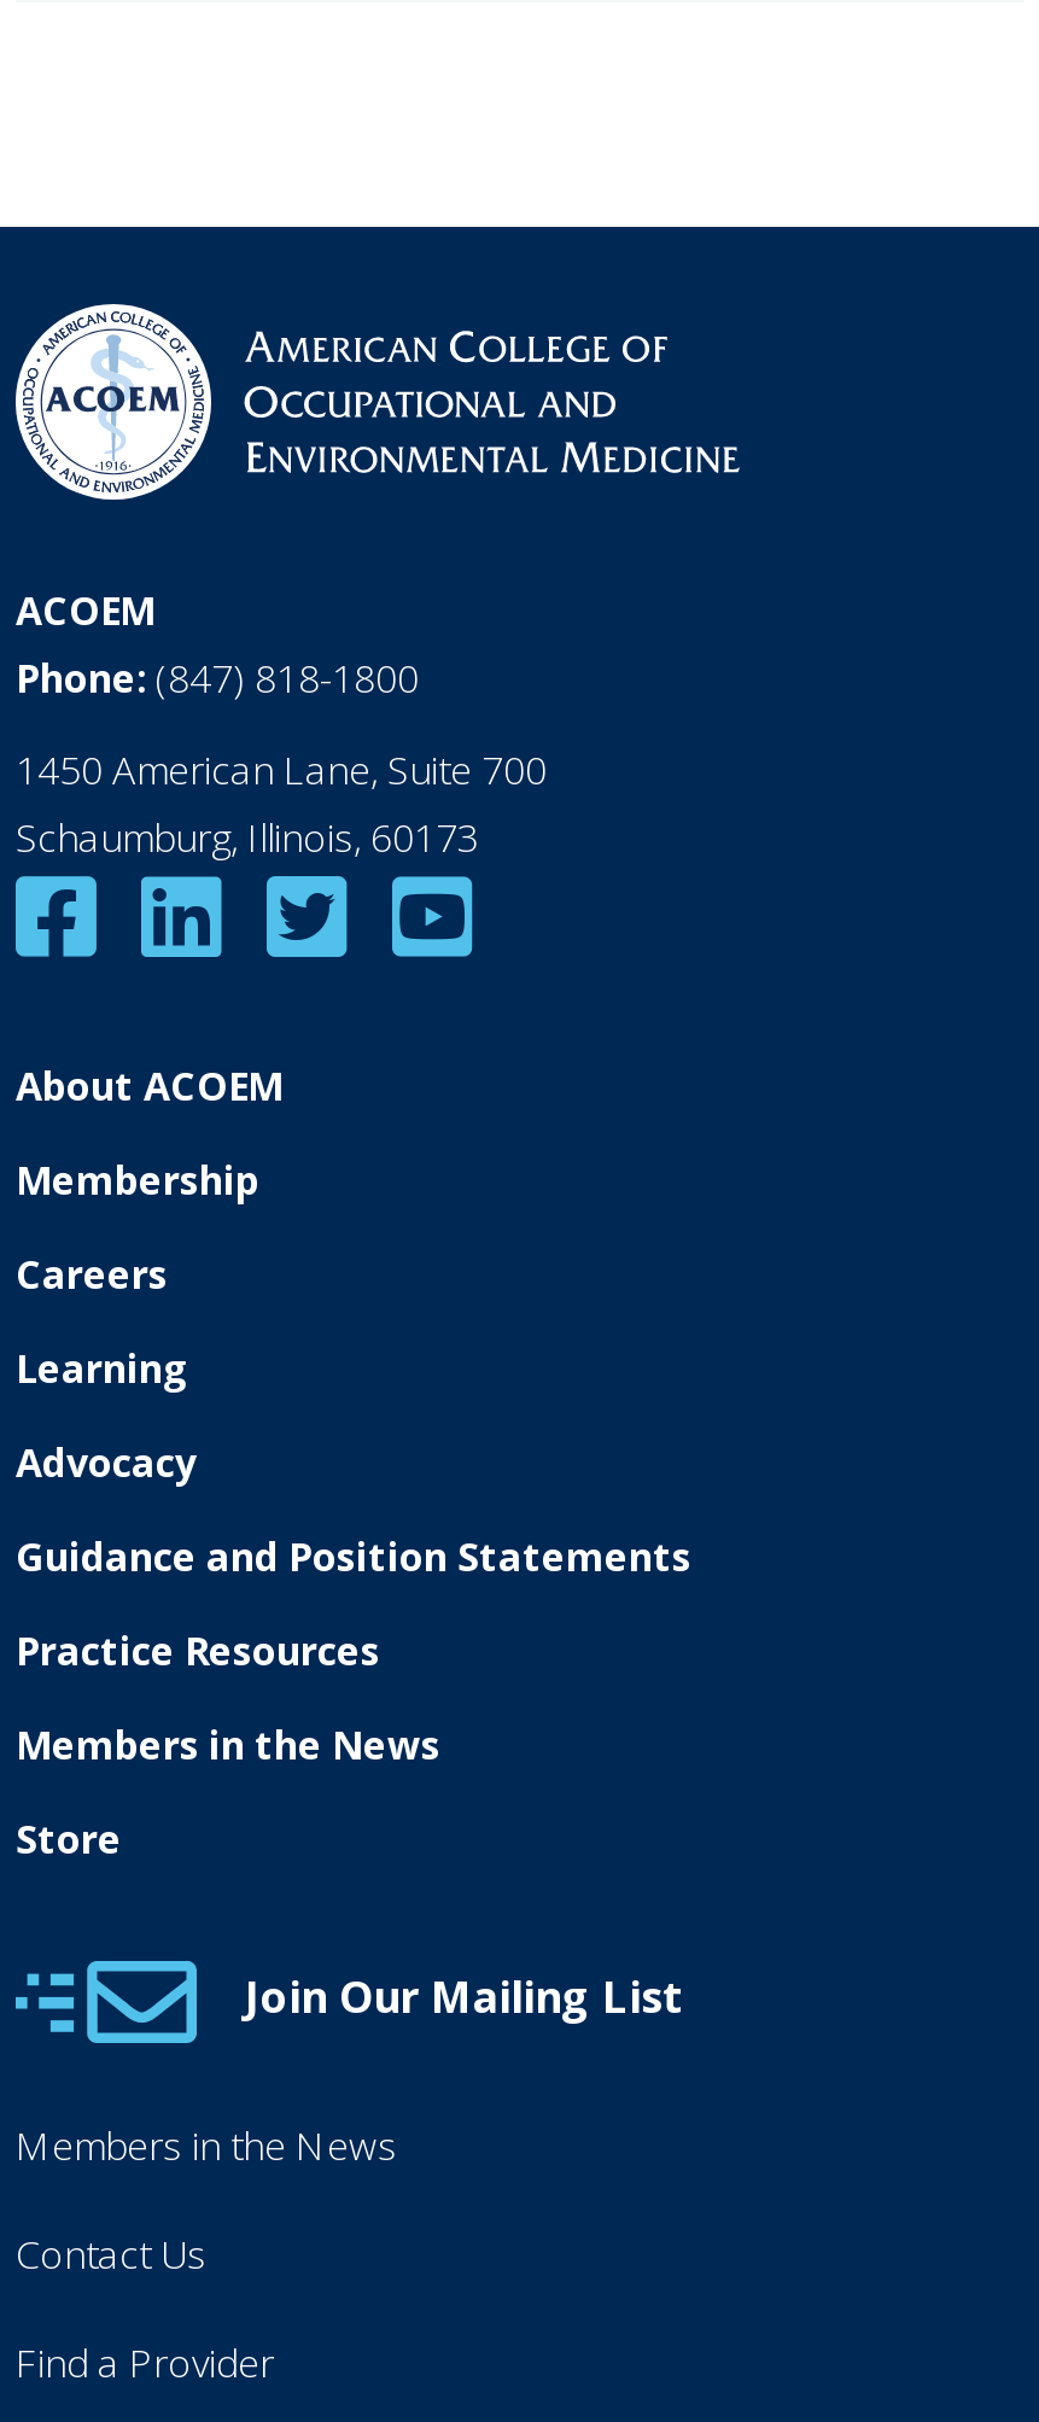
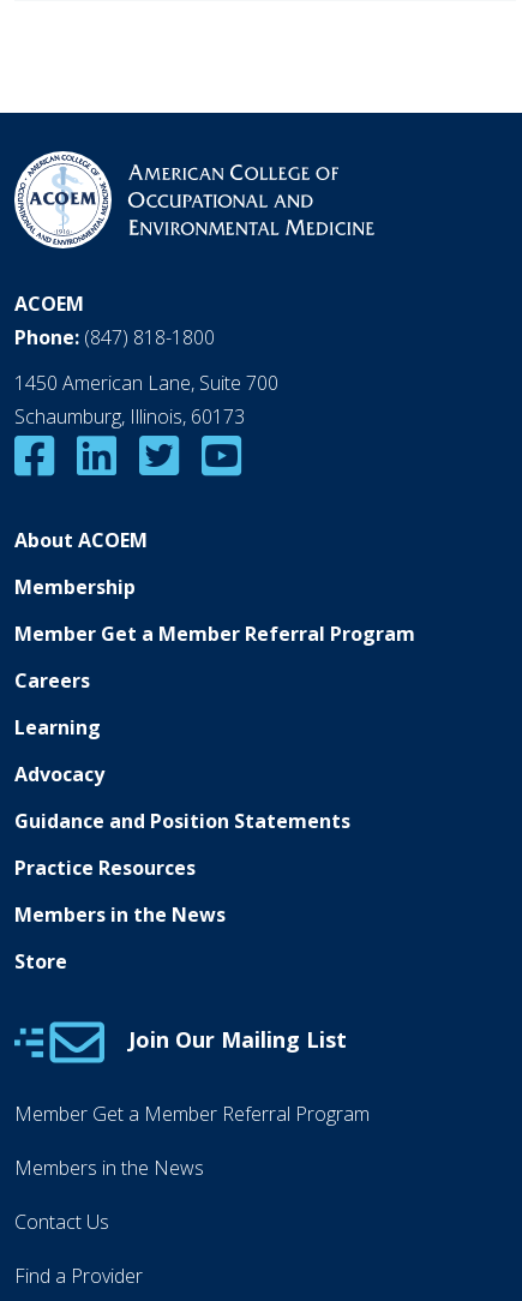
+ Member Get a Member Referral Program

+ Member Get a Member Referral Program
